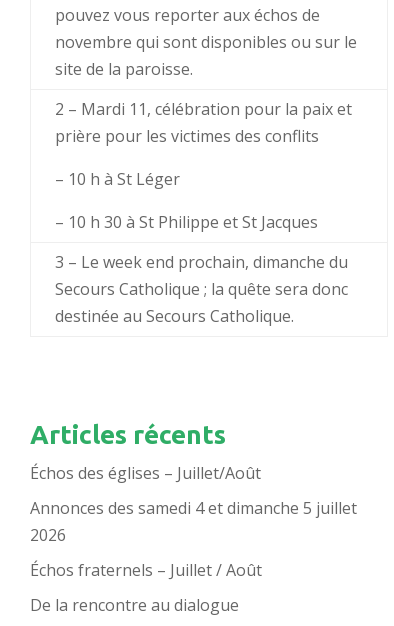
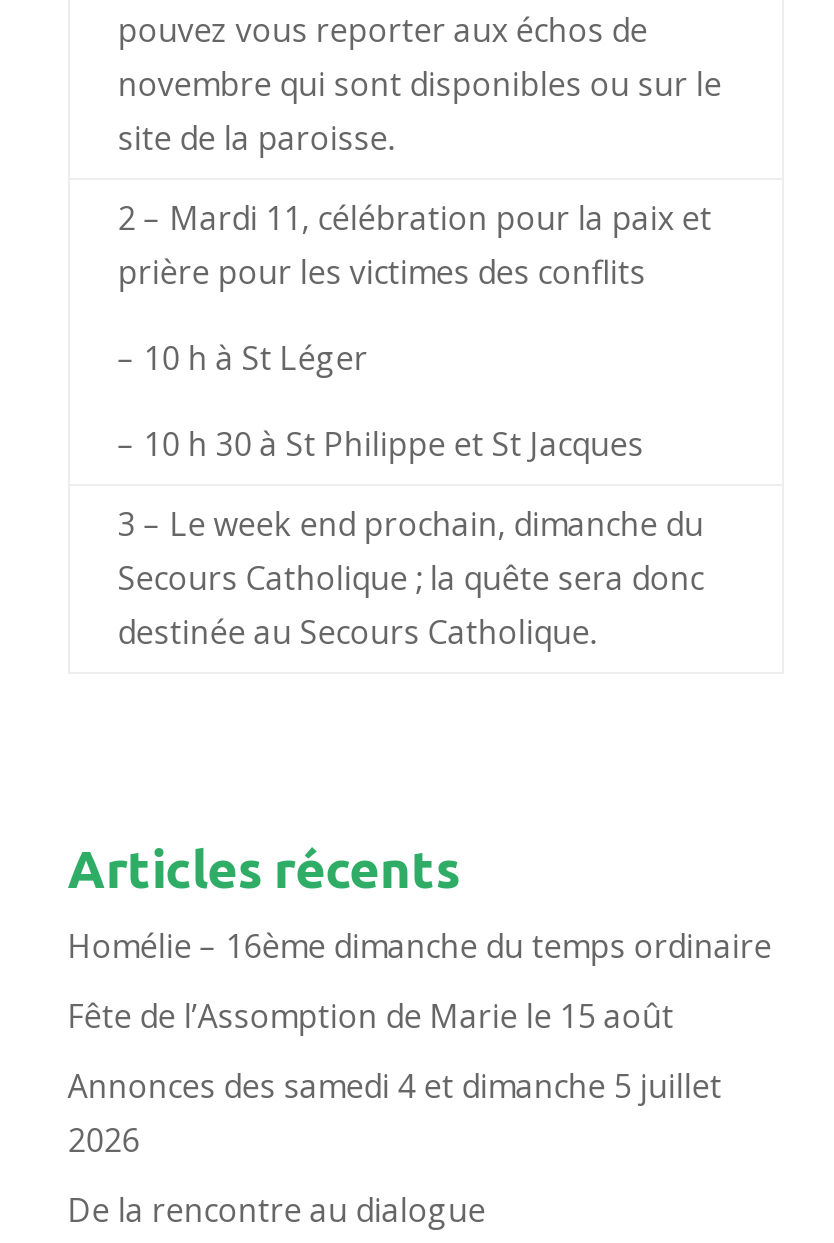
- Échos des églises – Juillet/Août
+ Homélie – 16ème dimanche du temps ordinaire
+ Fête de l’Assomption de Marie le 15 août

moved down: Annonces des samedi 4 et dimanche 5 juillet | 2026

- Échos fraternels – Juillet / Août
